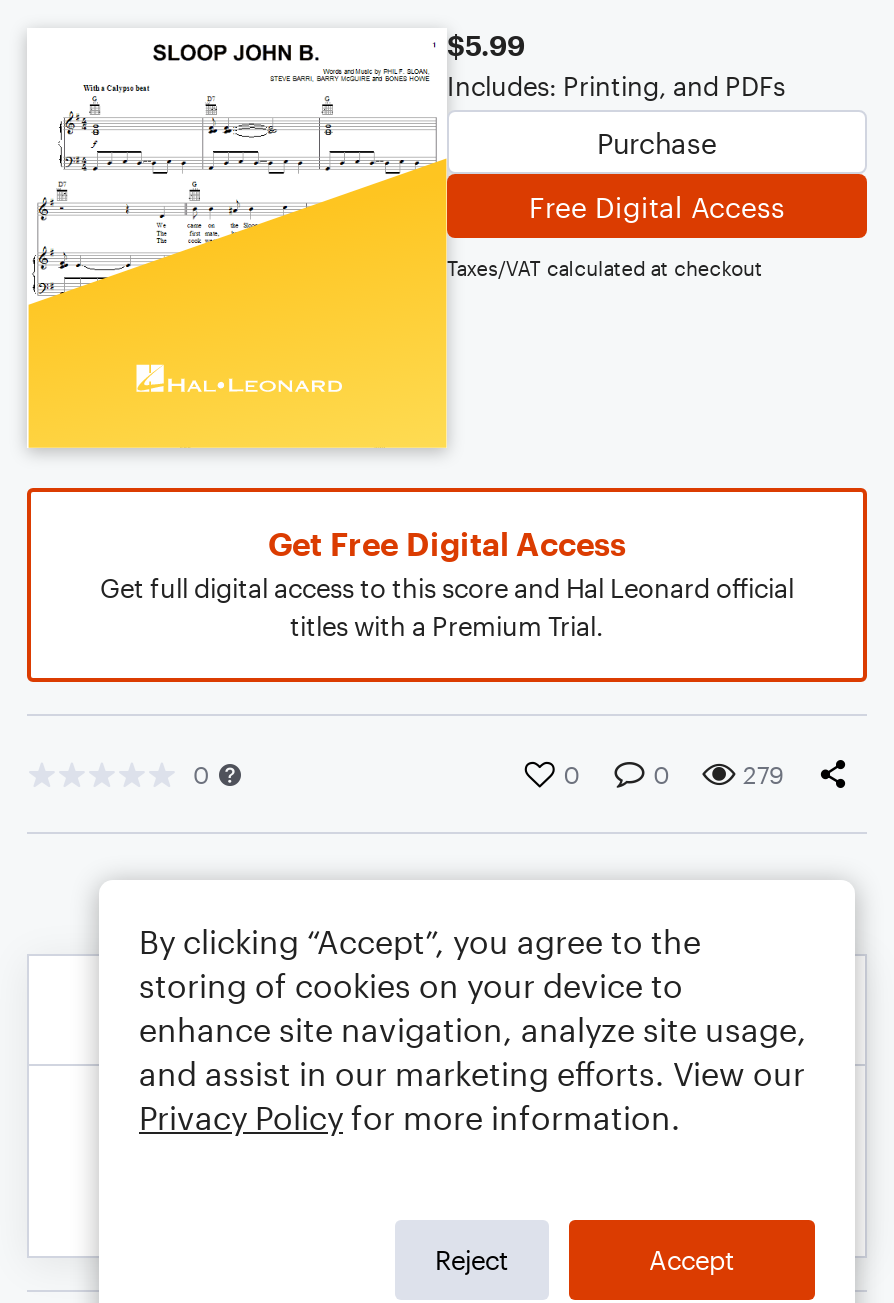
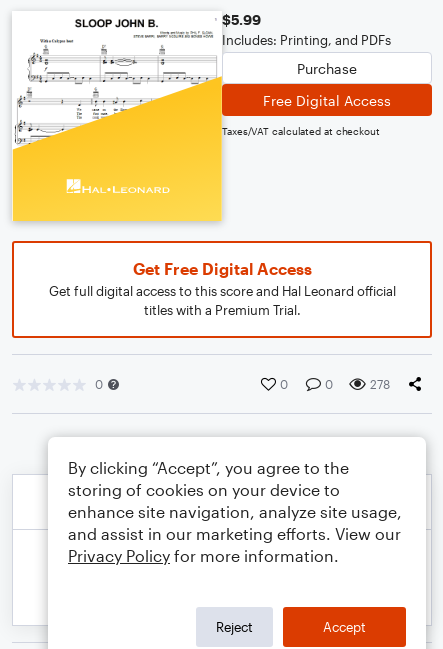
- 279
+ 278
